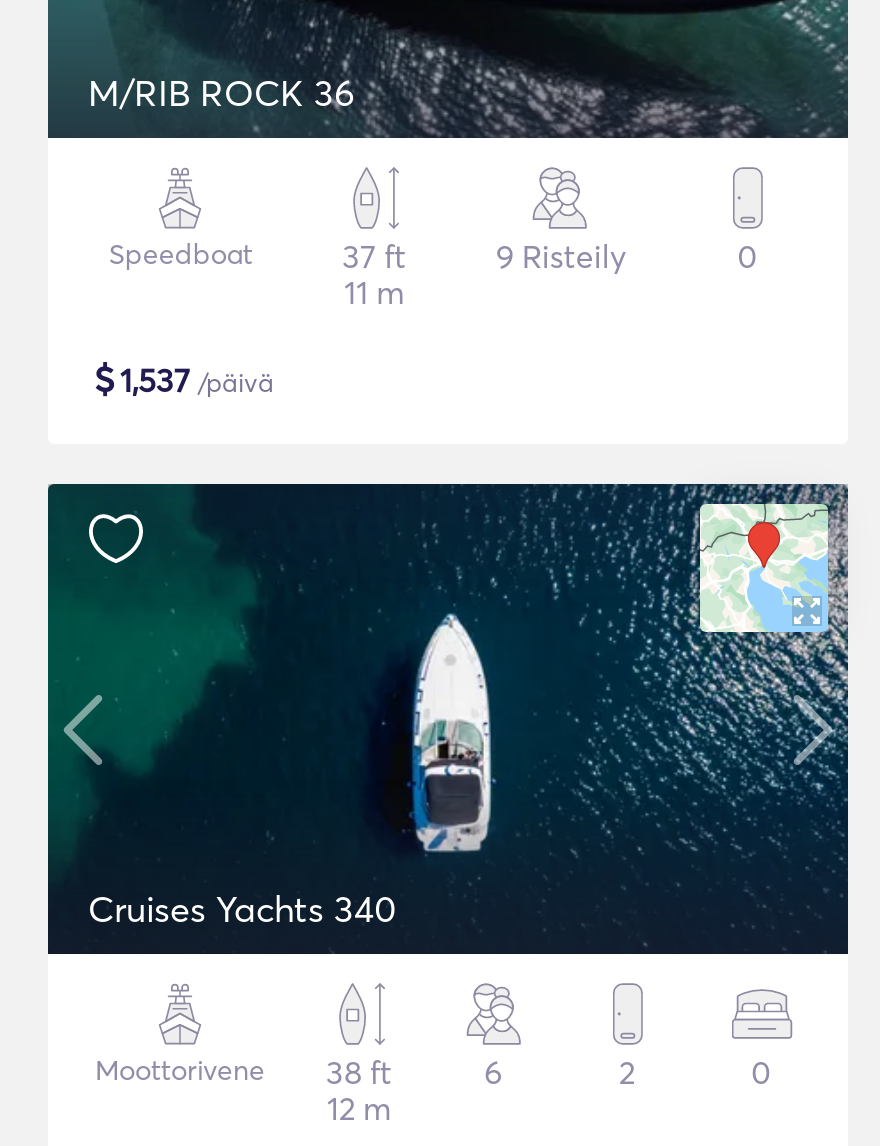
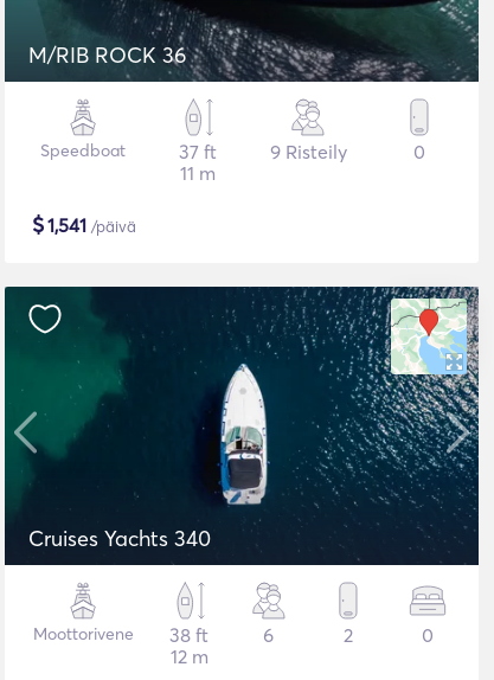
- $1,537 /päivä
+ $1,541 /päivä
